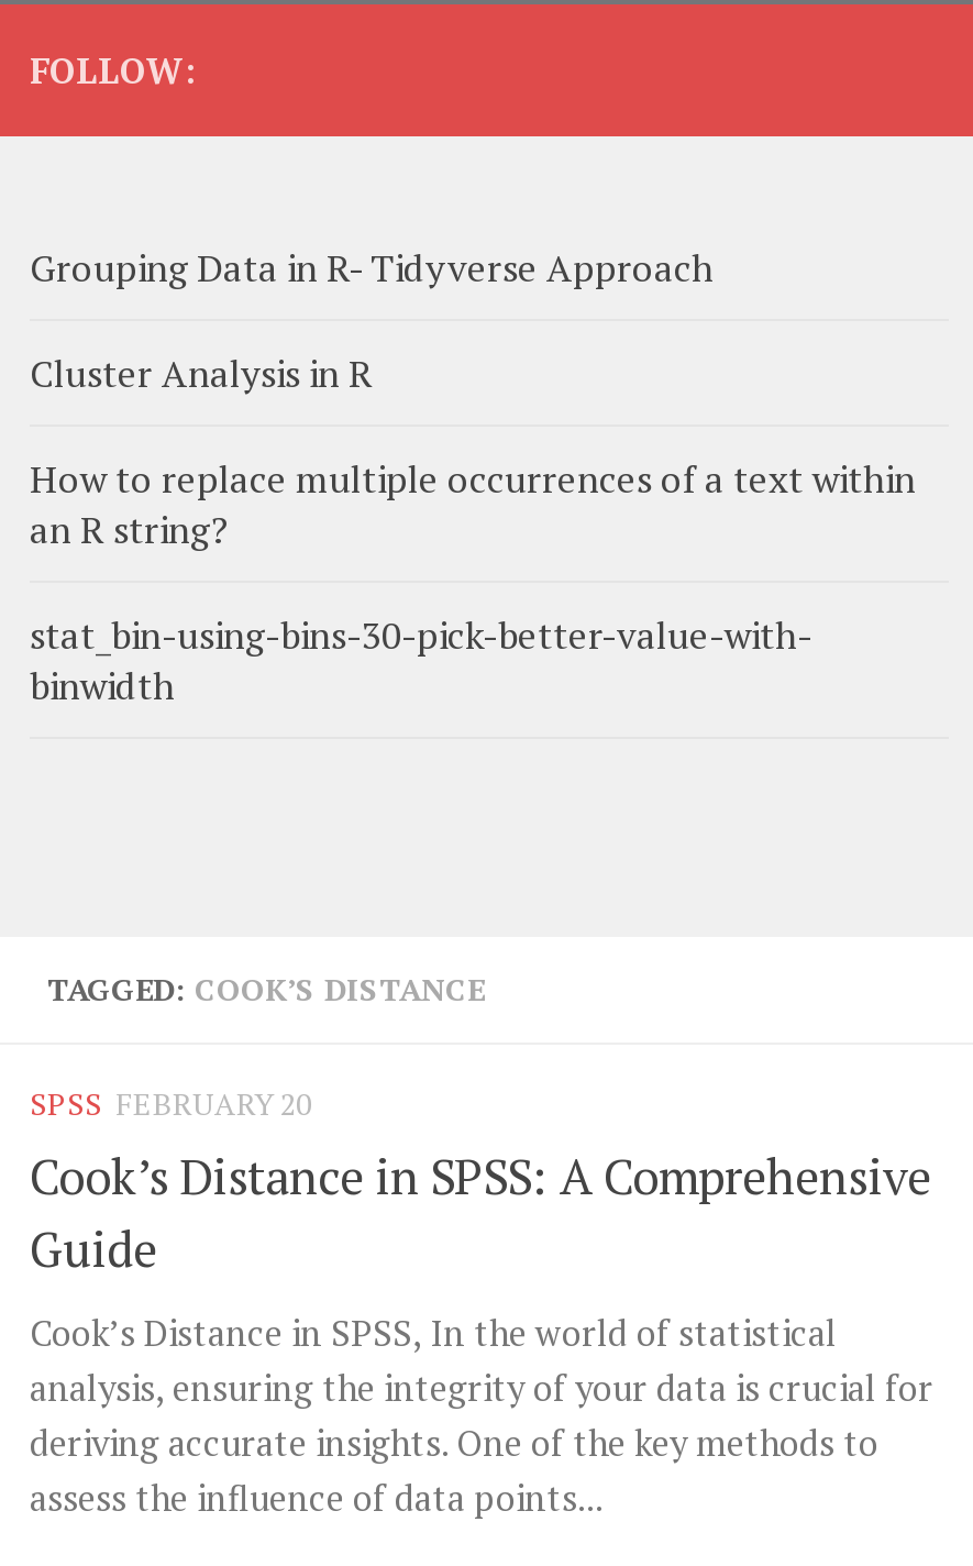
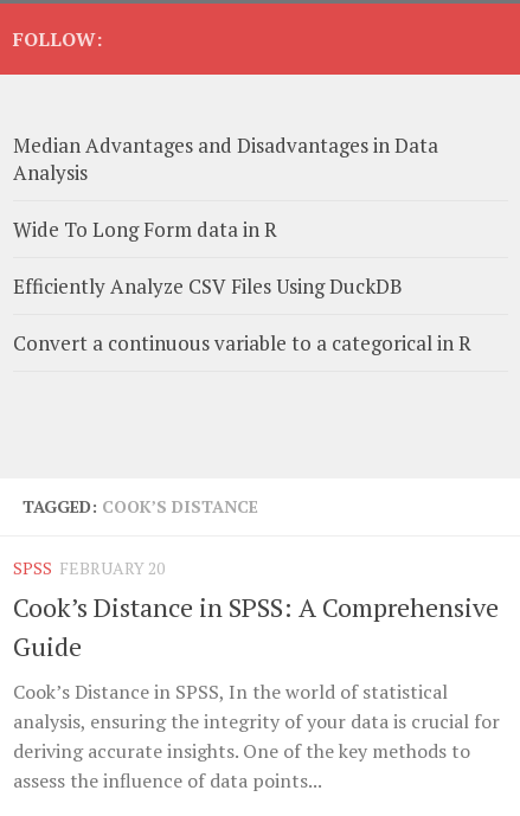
- Grouping Data in R- Tidyverse Approach
+ Median Advantages and Disadvantages in Data
+ Analysis

- Cluster Analysis in R
+ Wide To Long Form data in R

- How to replace multiple occurrences of a text within
- an R string?
+ Efficiently Analyze CSV Files Using DuckDB

- stat_bin-using-bins-30-pick-better-value-with-
- binwidth
+ Convert a continuous variable to a categorical in R
